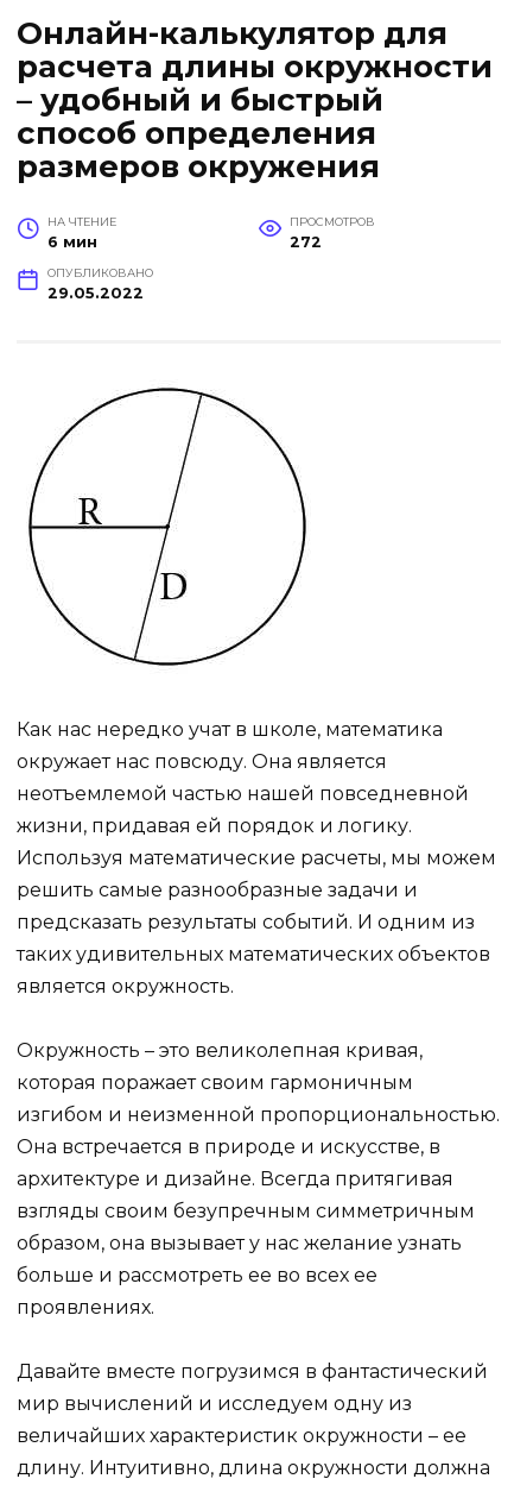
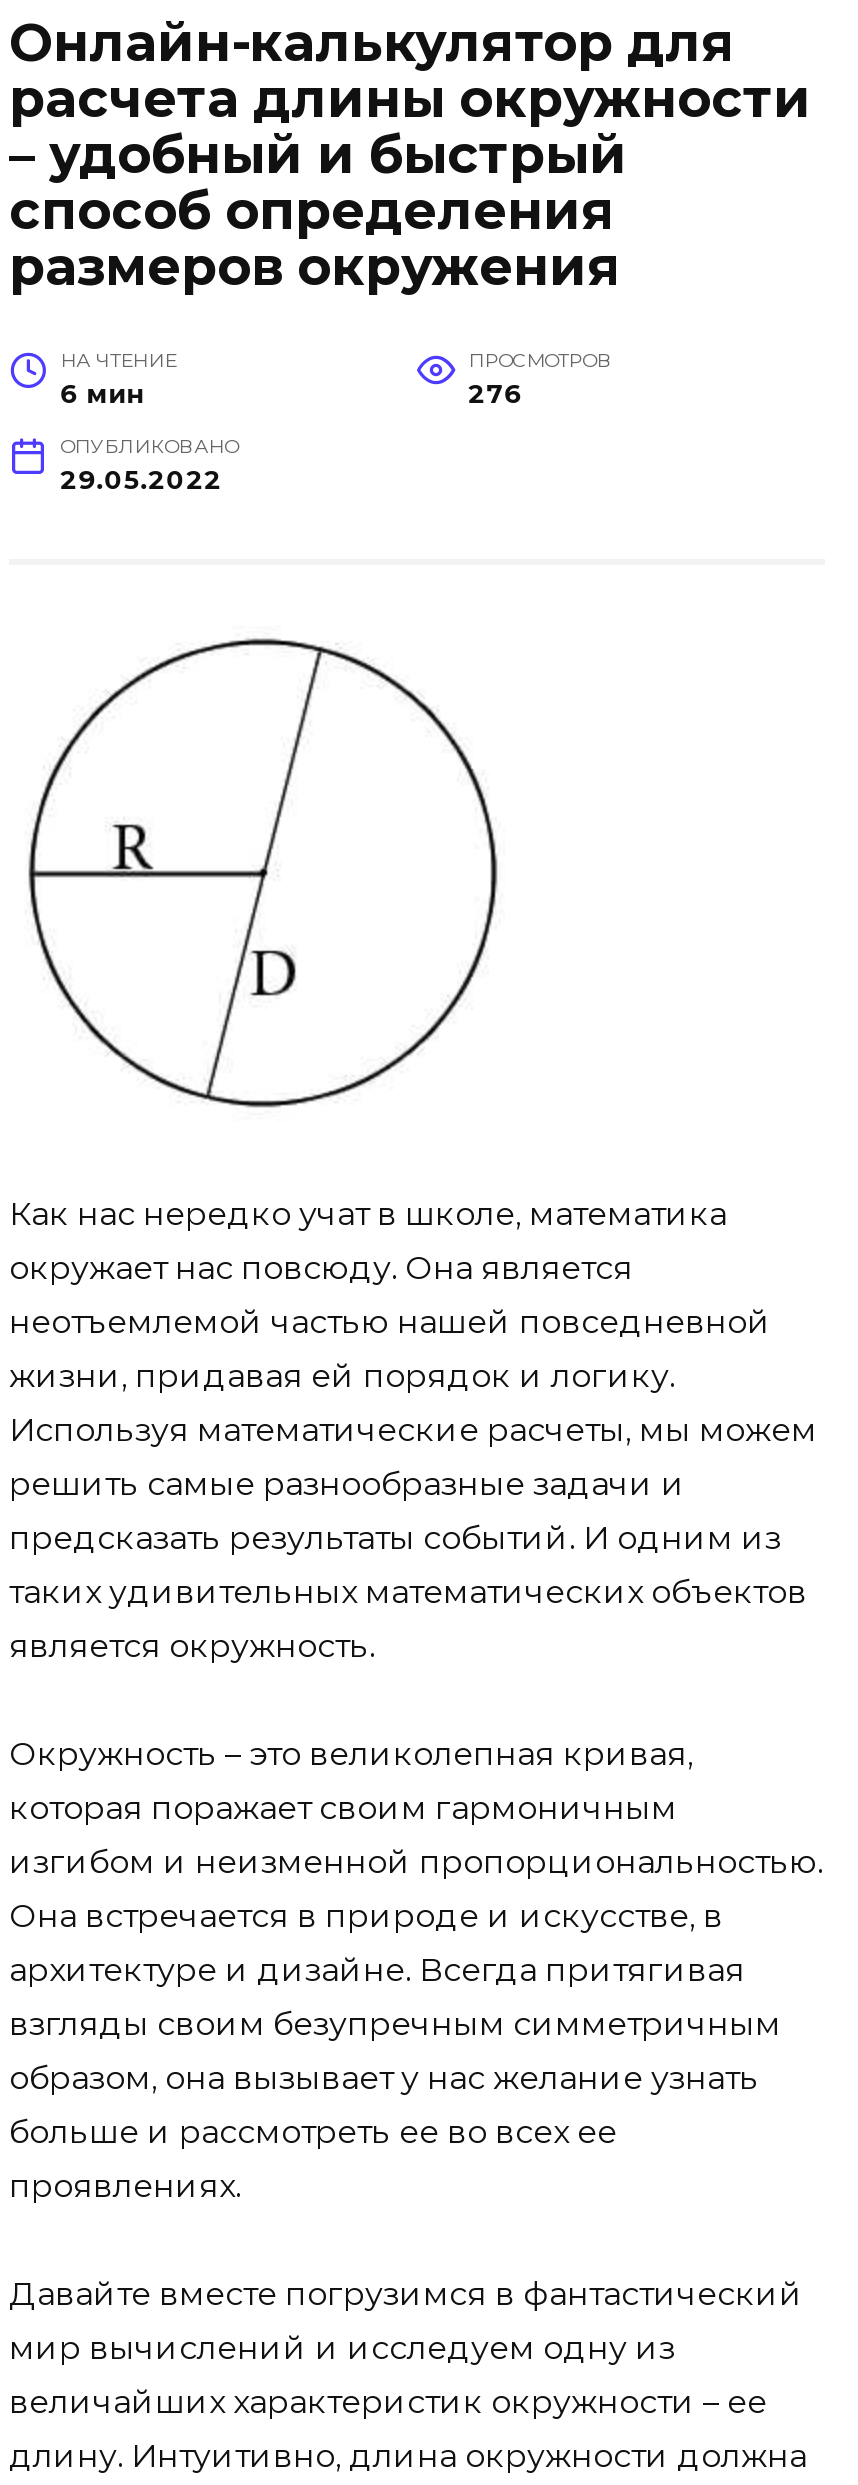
- 272
+ 276
